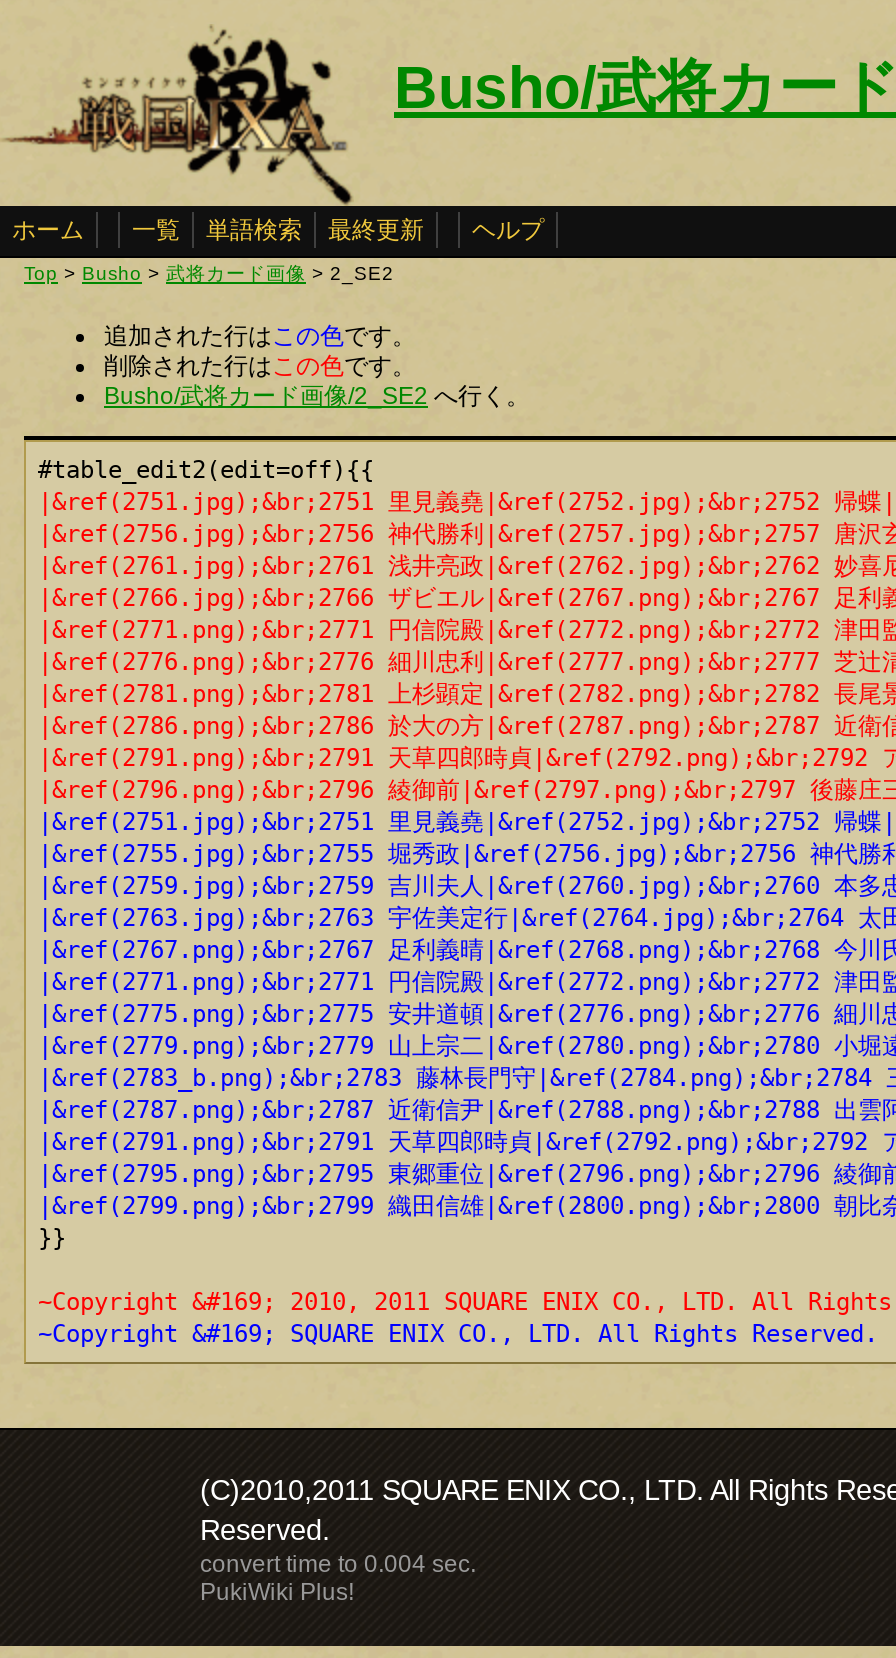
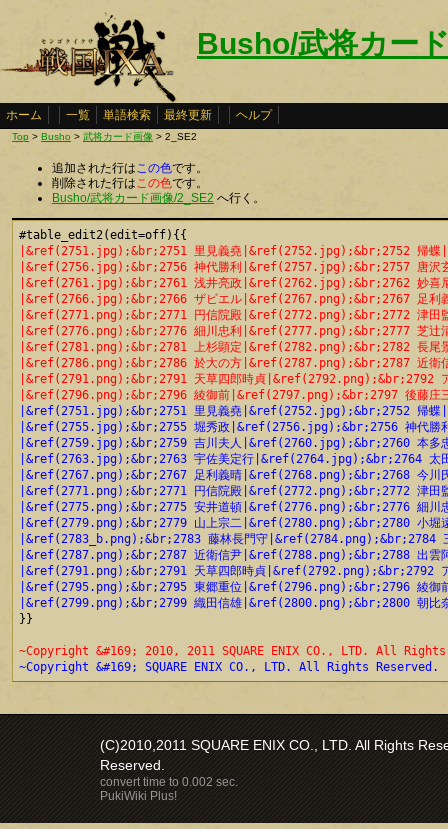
- convert time to 0.004 sec.
+ convert time to 0.002 sec.
